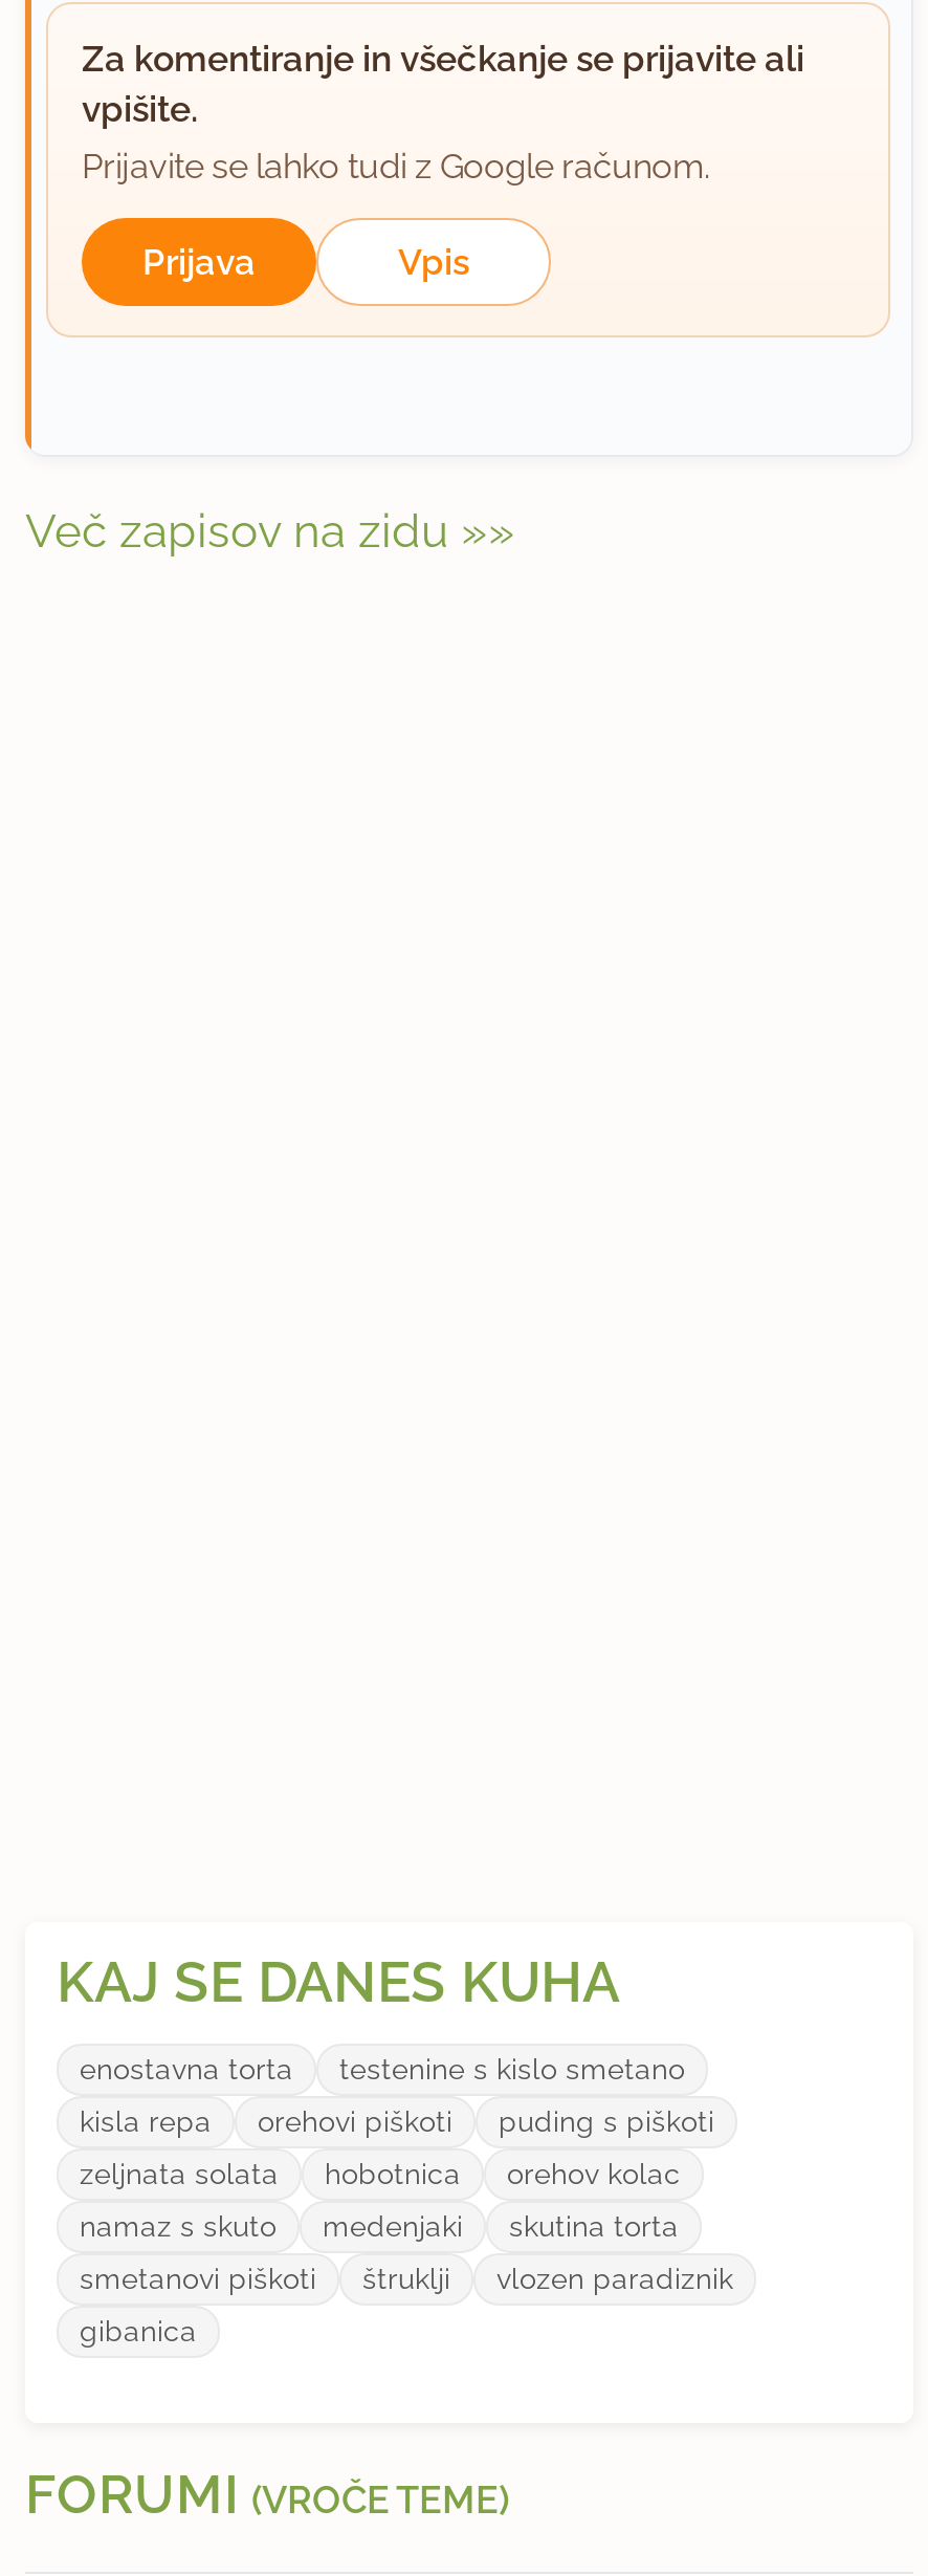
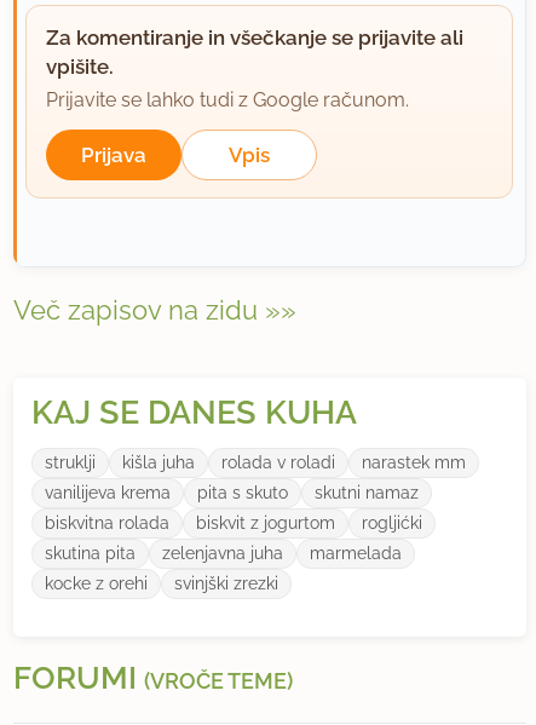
- enostavna torta
- testenine s kislo smetano
- kisla repa
- orehovi piškoti
- puding s piškoti
- zeljnata solata
- hobotnica
- orehov kolac
- namaz s skuto
- medenjaki
- skutina torta
- smetanovi piškoti
- štruklji
- vlozen paradiznik
- gibanica
+ struklji
+ kišla juha
+ rolada v roladi
+ narastek mm
+ vanilijeva krema
+ pita s skuto
+ skutni namaz
+ biskvitna rolada
+ biskvit z jogurtom
+ rogljićki
+ skutina pita
+ zelenjavna juha
+ marmelada
+ kocke z orehi
+ svinjški zrezki
